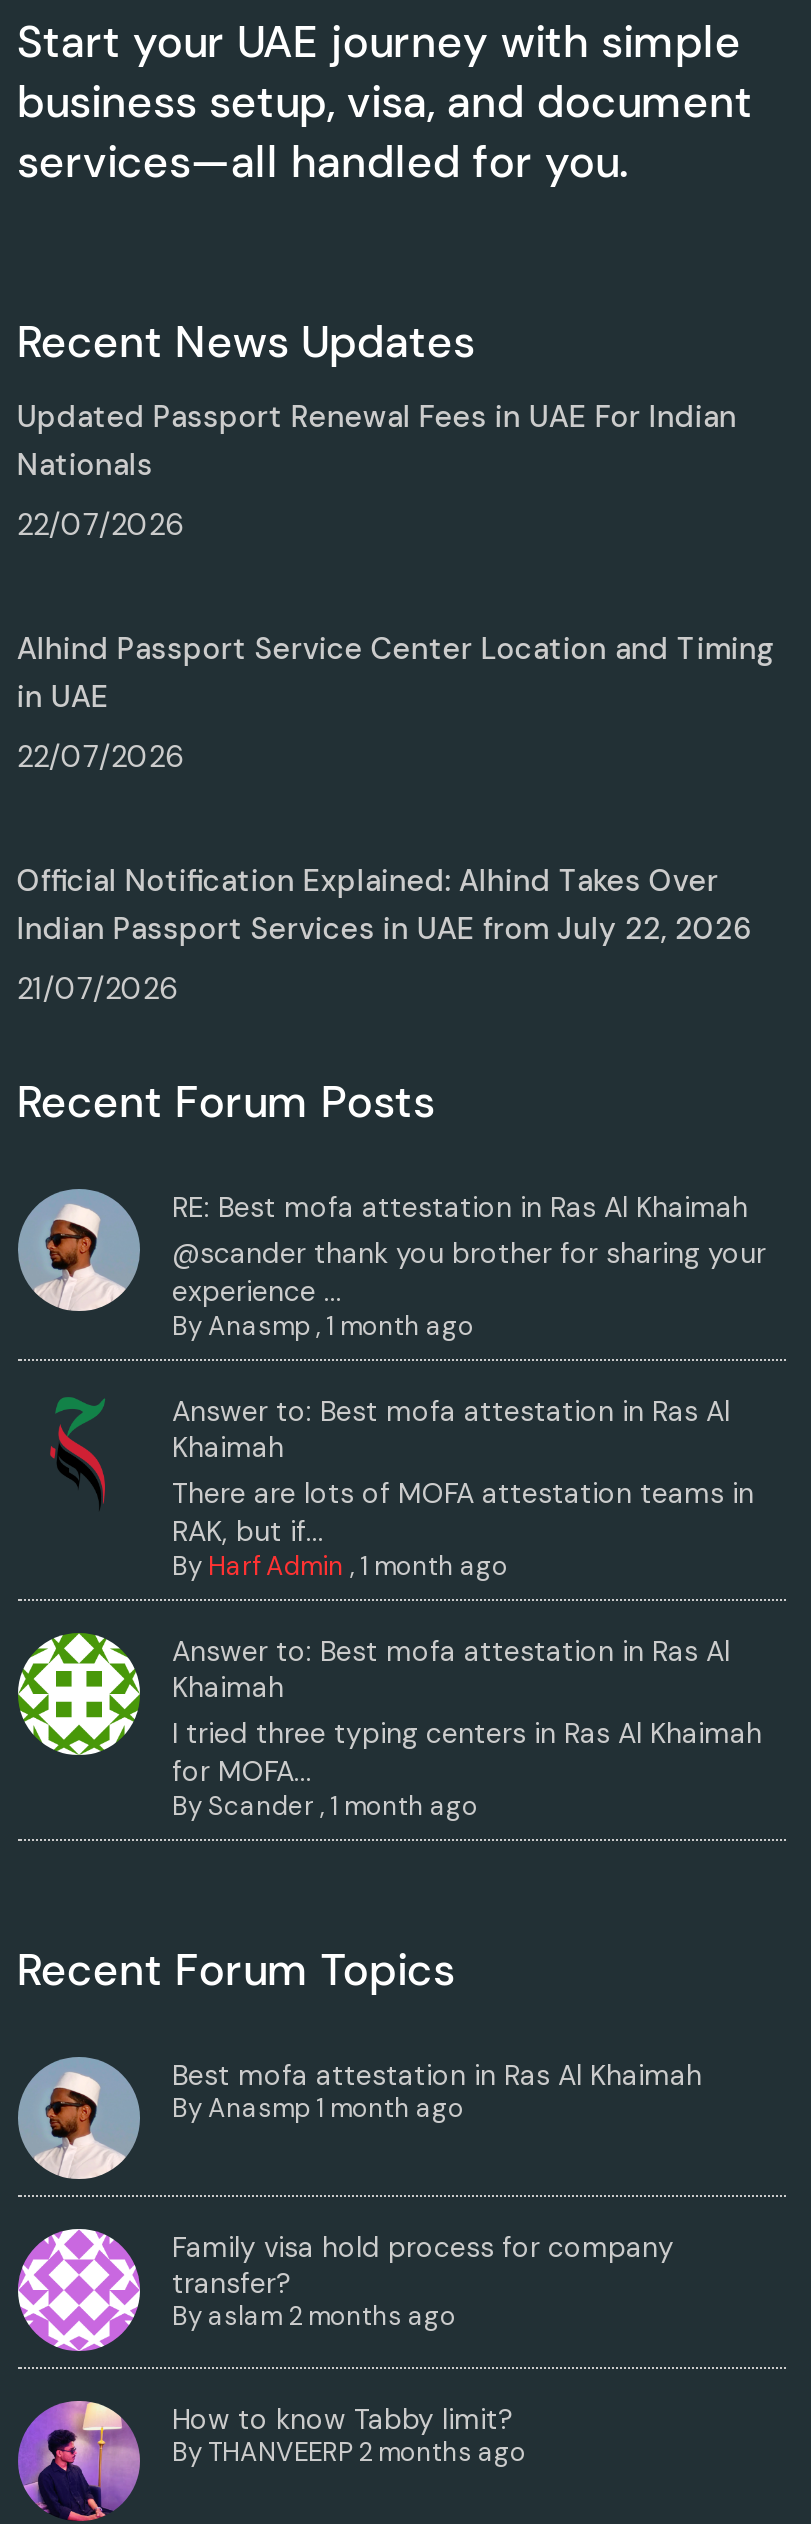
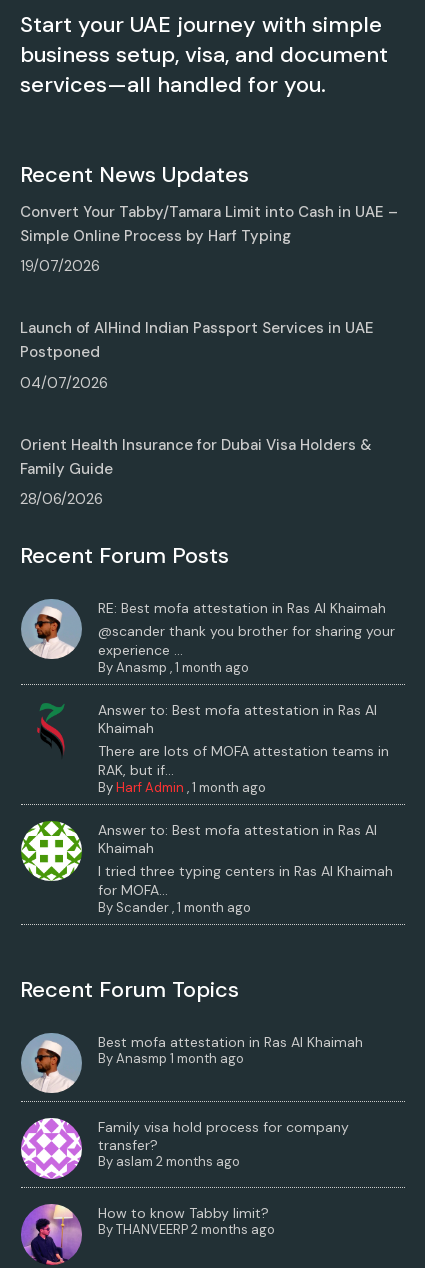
- Updated Passport Renewal Fees in UAE For Indian
- Nationals
+ Convert Your Tabby/Tamara Limit into Cash in UAE –
+ Simple Online Process by Harf Typing

- 22/07/2026
+ 19/07/2026

- Alhind Passport Service Center Location and Timing
- in UAE
+ Launch of AlHind Indian Passport Services in UAE
+ Postponed

- 22/07/2026
+ 04/07/2026

- Official Notification Explained: Alhind Takes Over
- Indian Passport Services in UAE from July 22, 2026
+ Orient Health Insurance for Dubai Visa Holders &
+ Family Guide

- 21/07/2026
+ 28/06/2026
